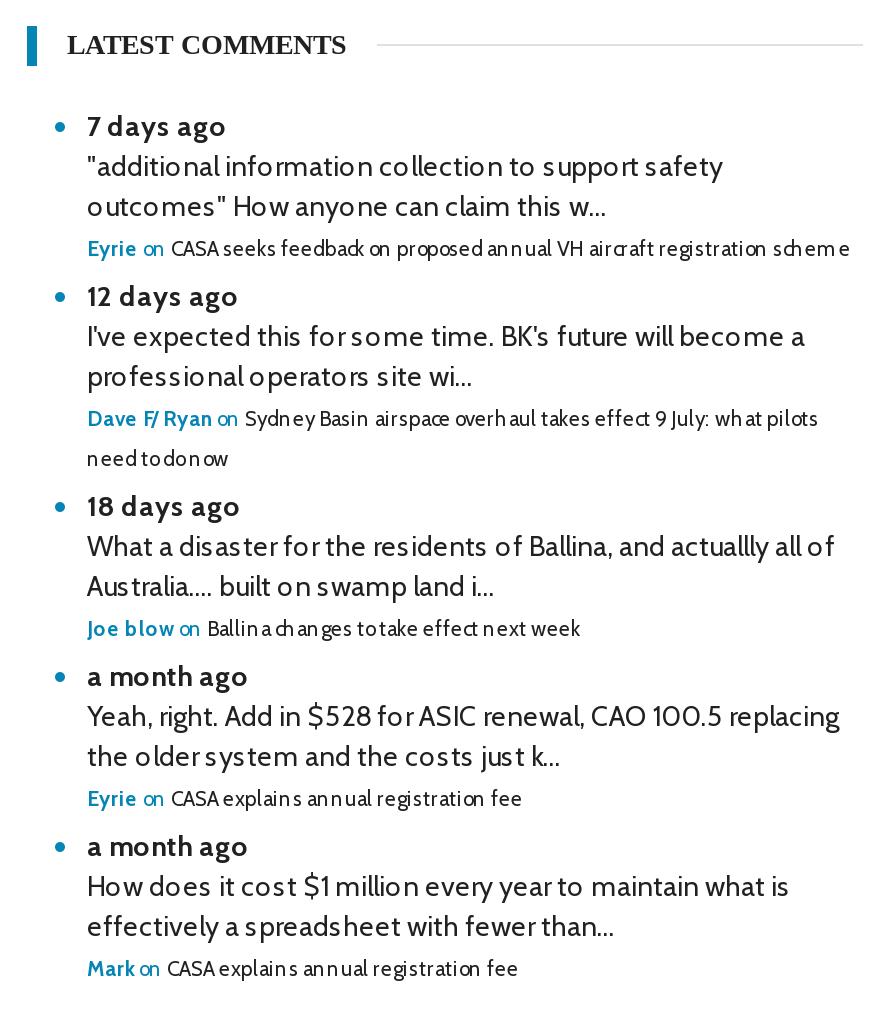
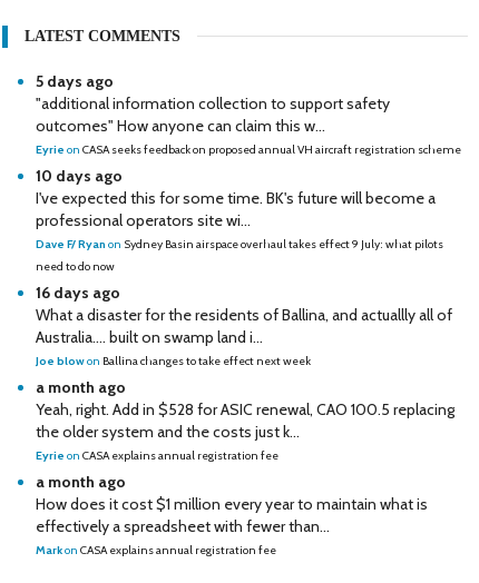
- 7 days ago
+ 5 days ago

- 12 days ago
+ 10 days ago

- 18 days ago
+ 16 days ago
